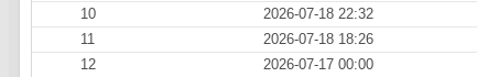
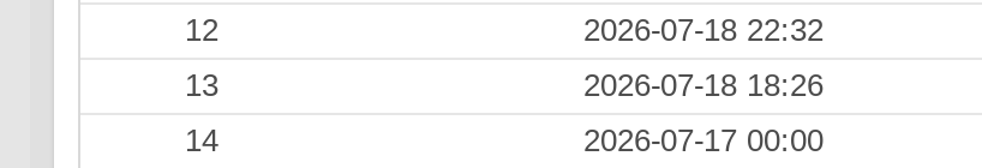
- 10
+ 12

- 11
+ 13

- 12
+ 14
